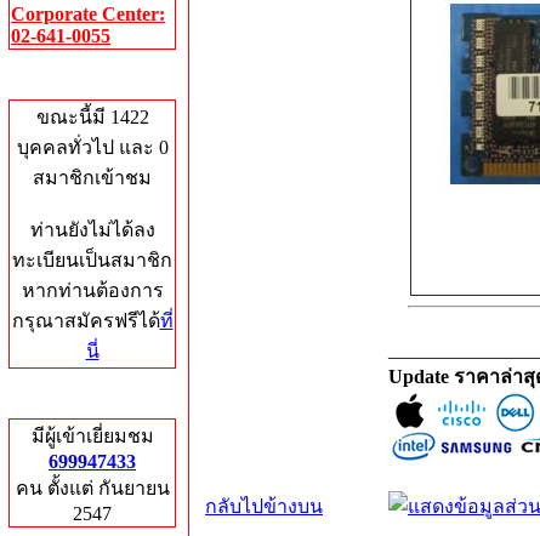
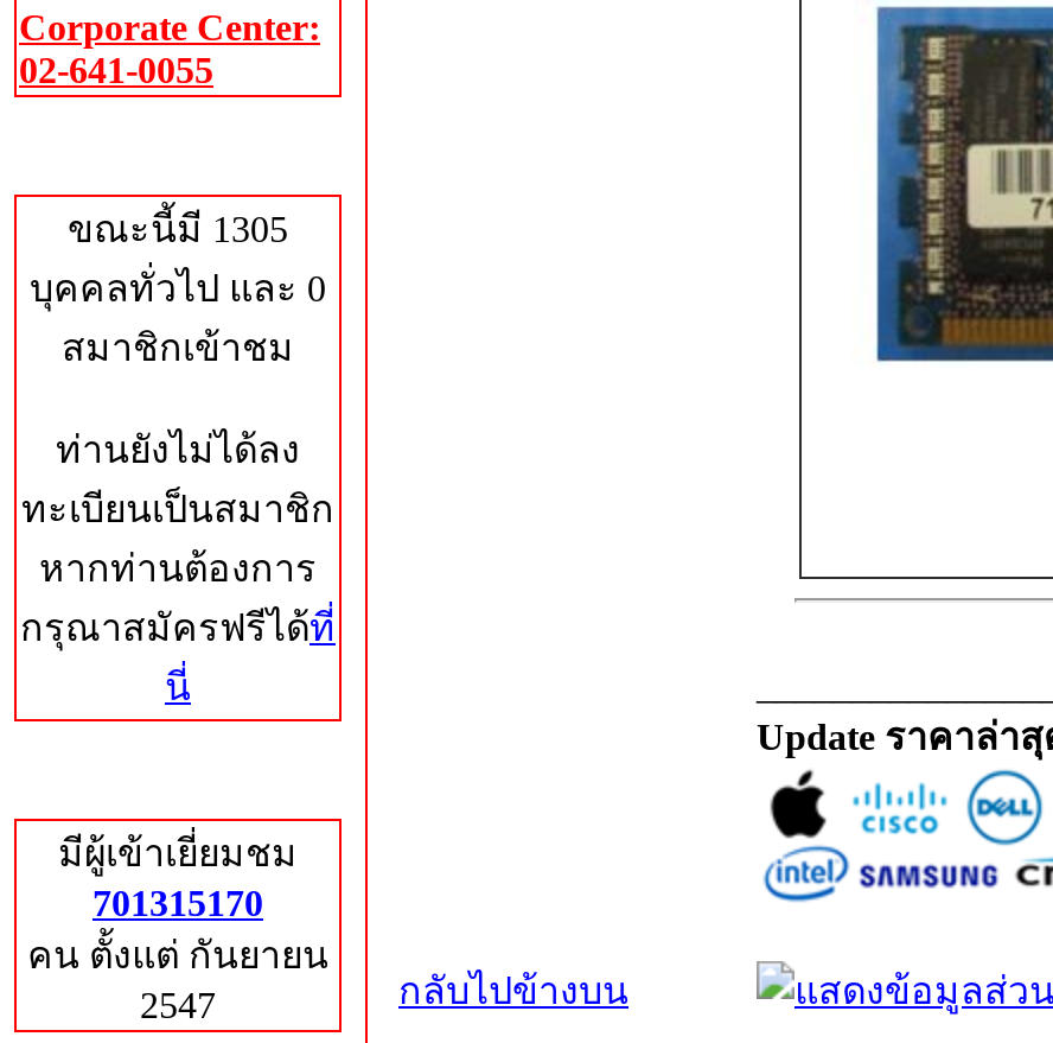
- ขณะนี้มี 1422
+ ขณะนี้มี 1305

- 699947433
+ 701315170
